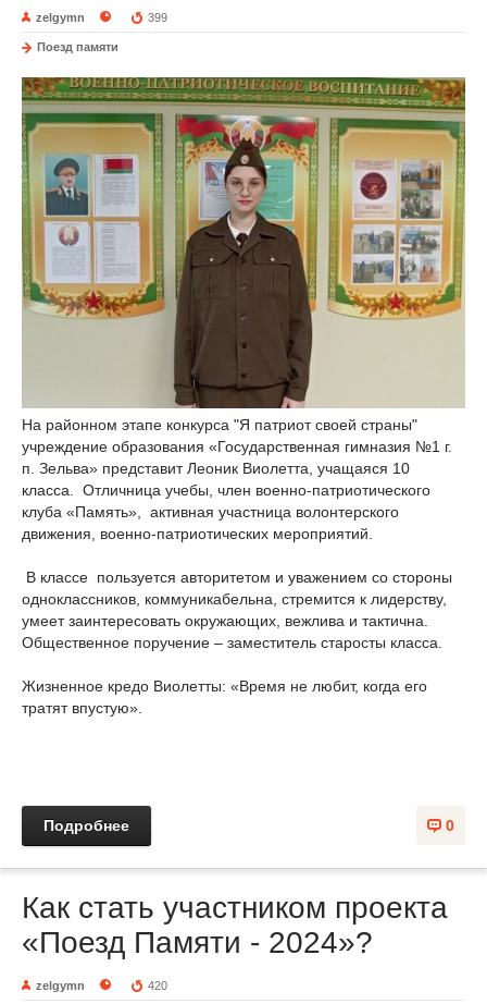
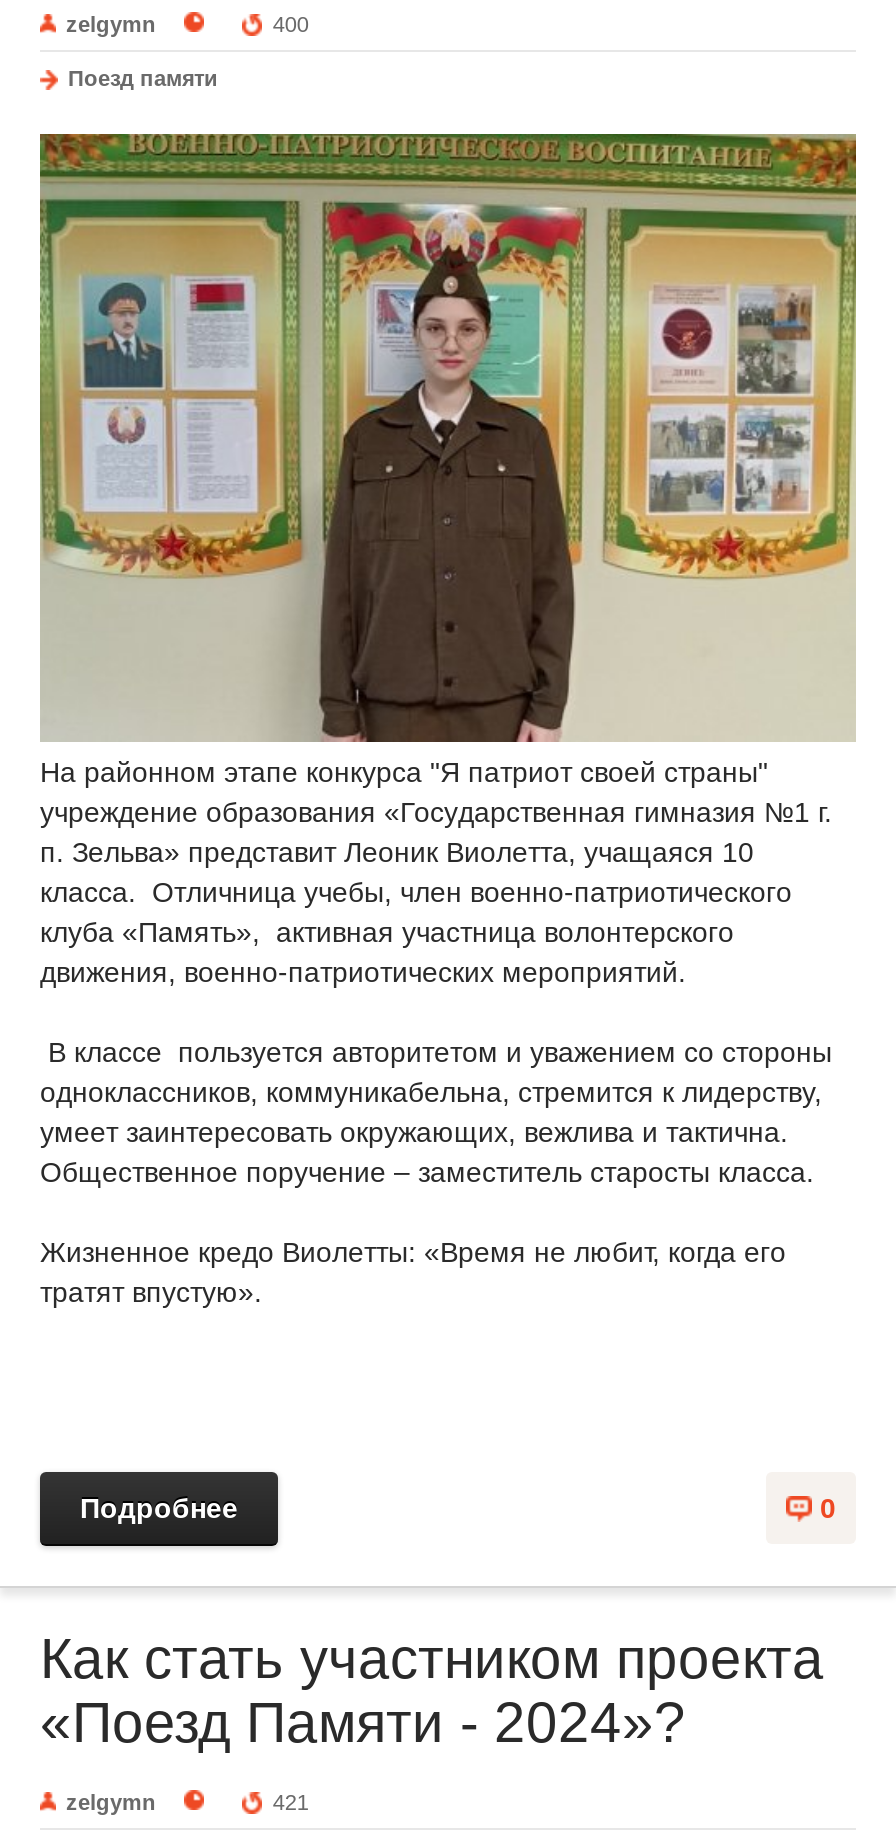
- 399
+ 400

- 420
+ 421
